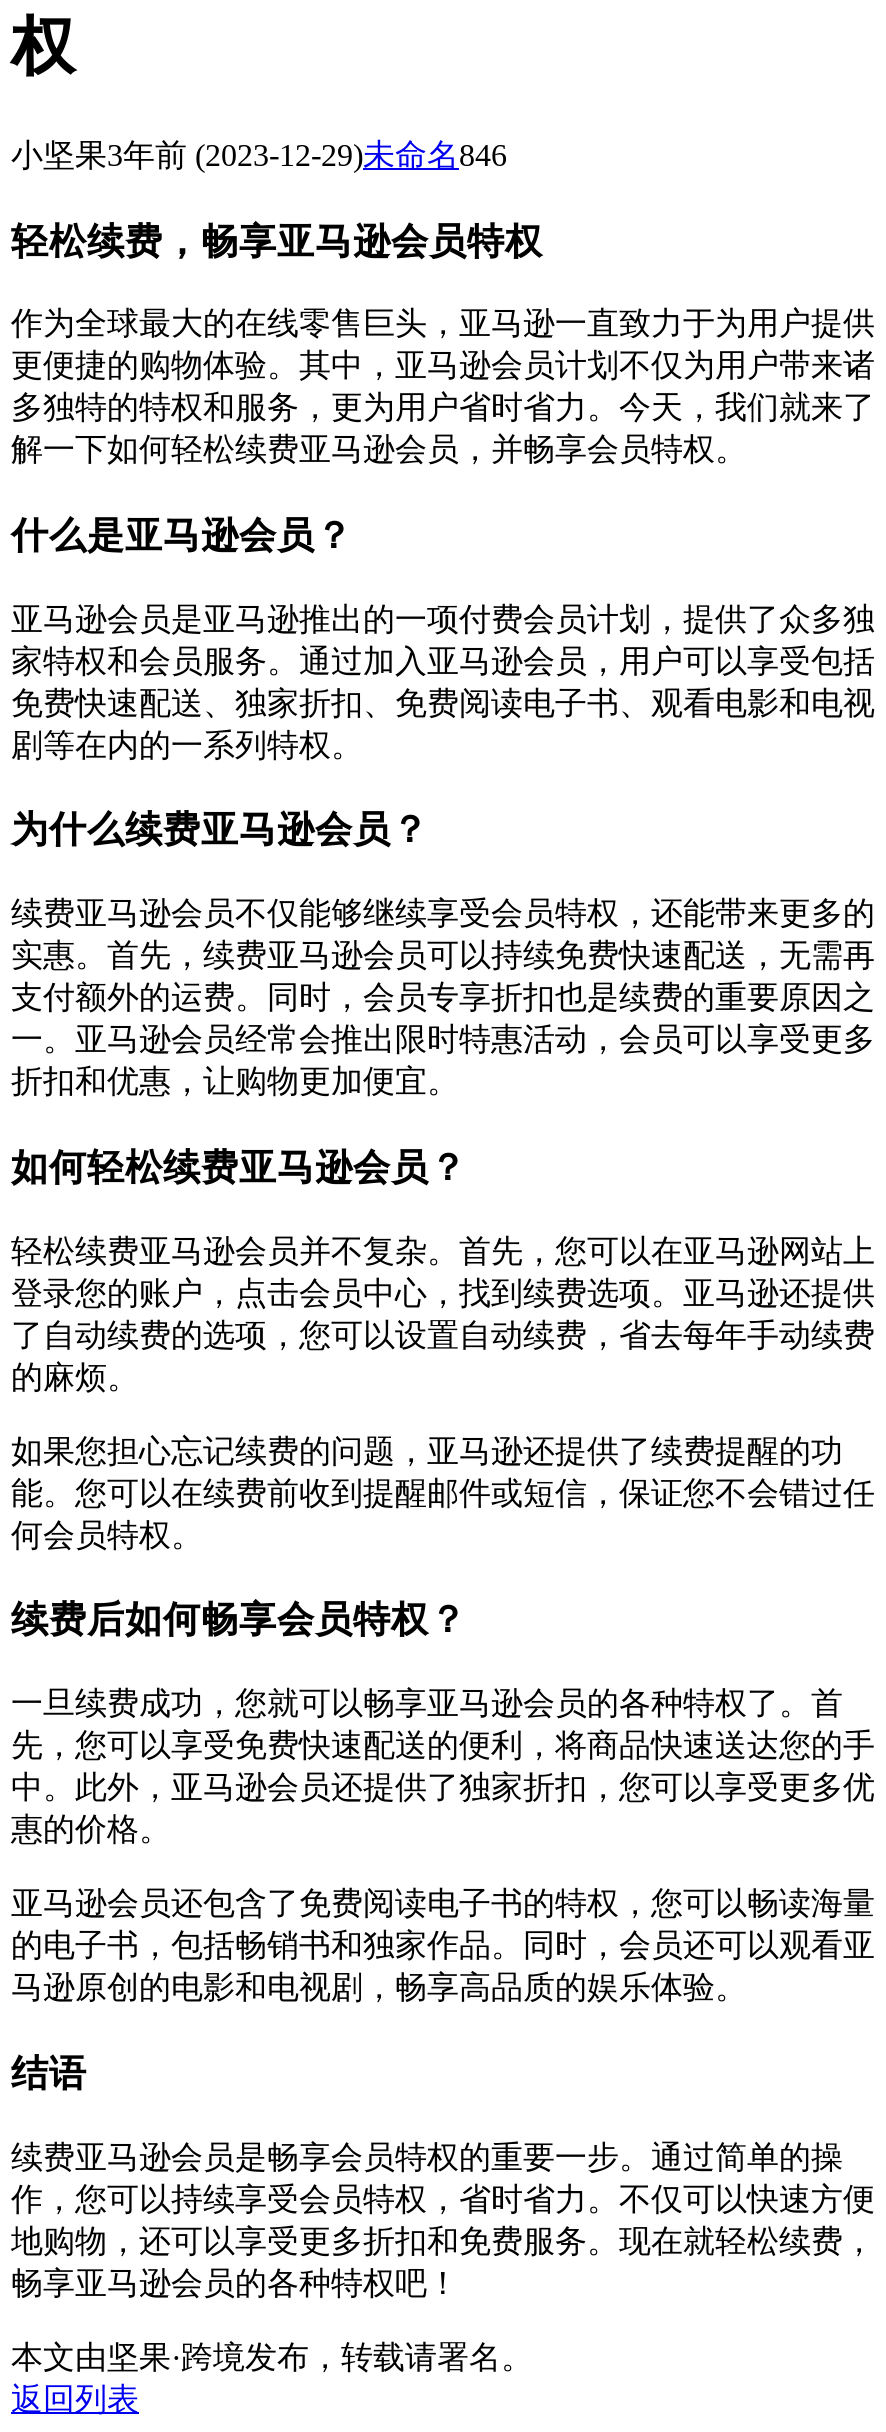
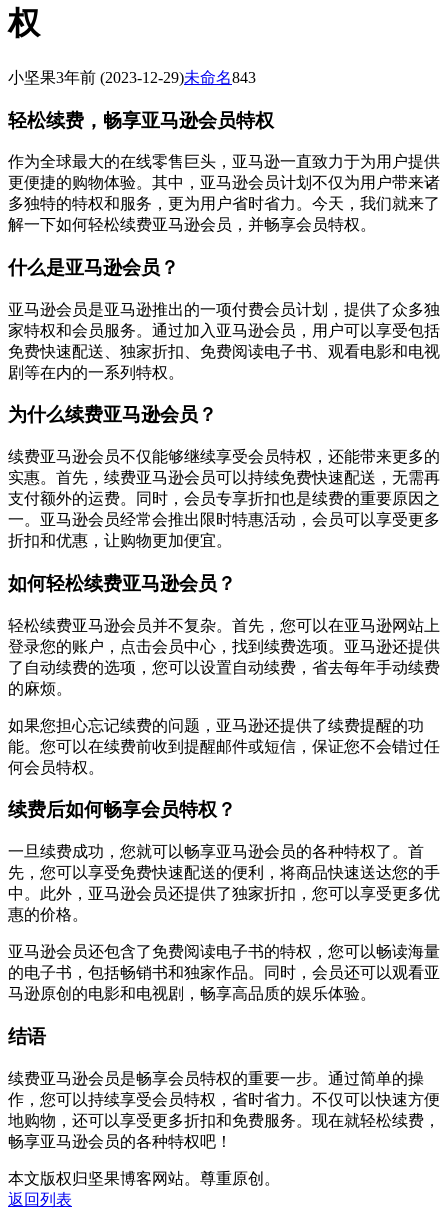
- 小坚果3年前(2023-12-29)未命名846
+ 小坚果3年前(2023-12-29)未命名843

- 本文由坚果·跨境发布，转载请署名。
+ 本文版权归坚果博客网站。尊重原创。
